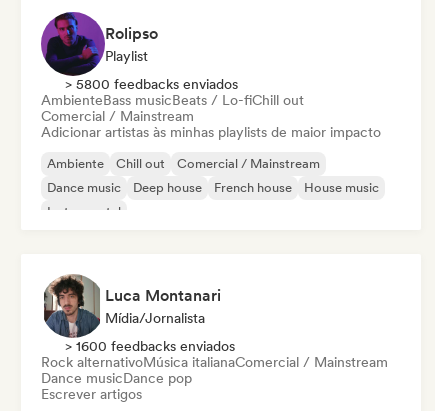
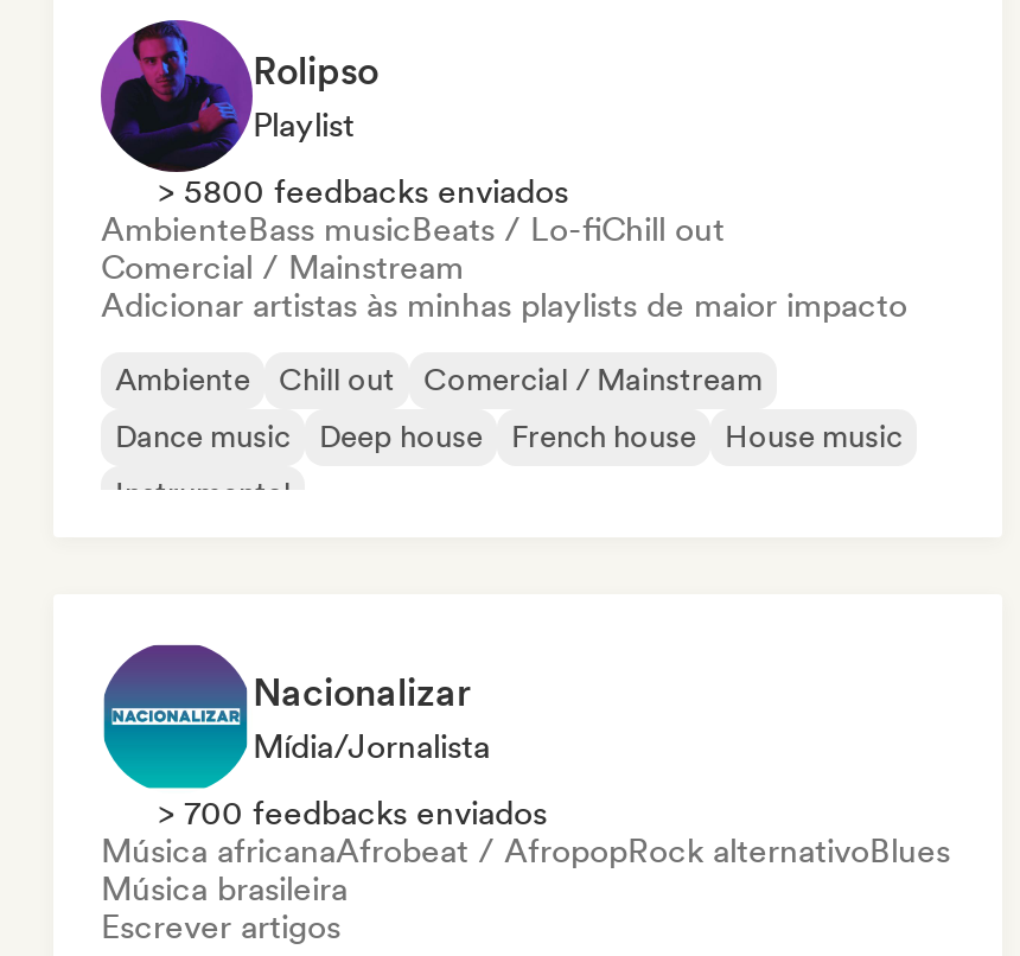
- [image]
- Luca Montanari
+ [image]
+ Nacionalizar

- > 1600 feedbacks enviados
- Rock alternativoMúsica italianaComercial / Mainstream
- Dance musicDance pop
+ > 700 feedbacks enviados
+ Música africanaAfrobeat / AfropopRock alternativoBlues
+ Música brasileira
